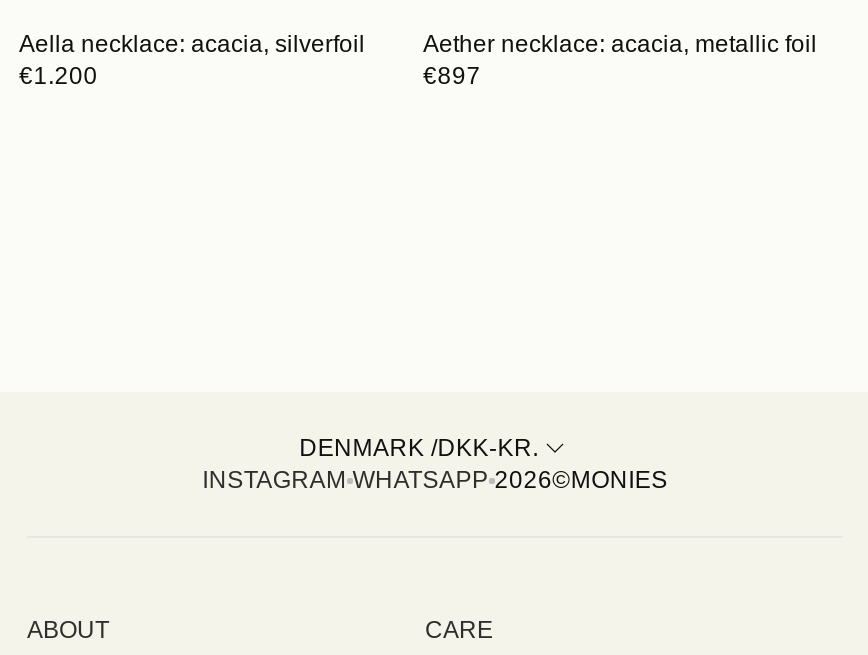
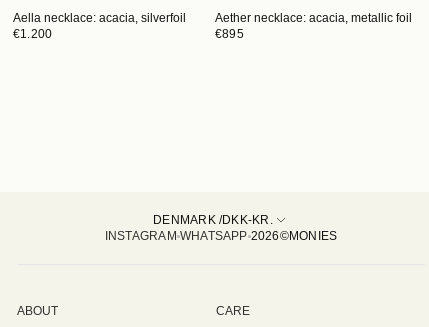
- €897
+ €895
